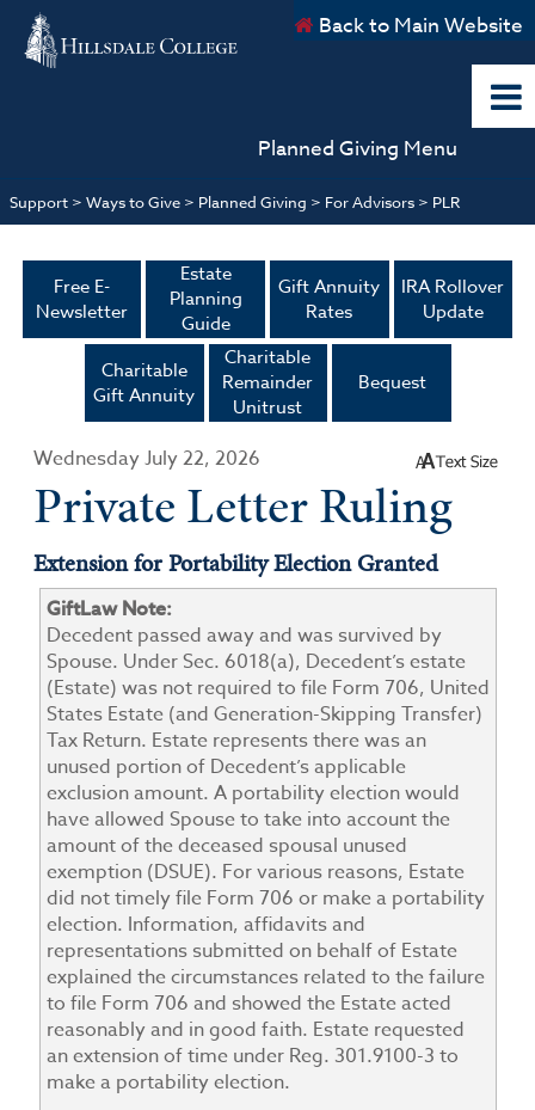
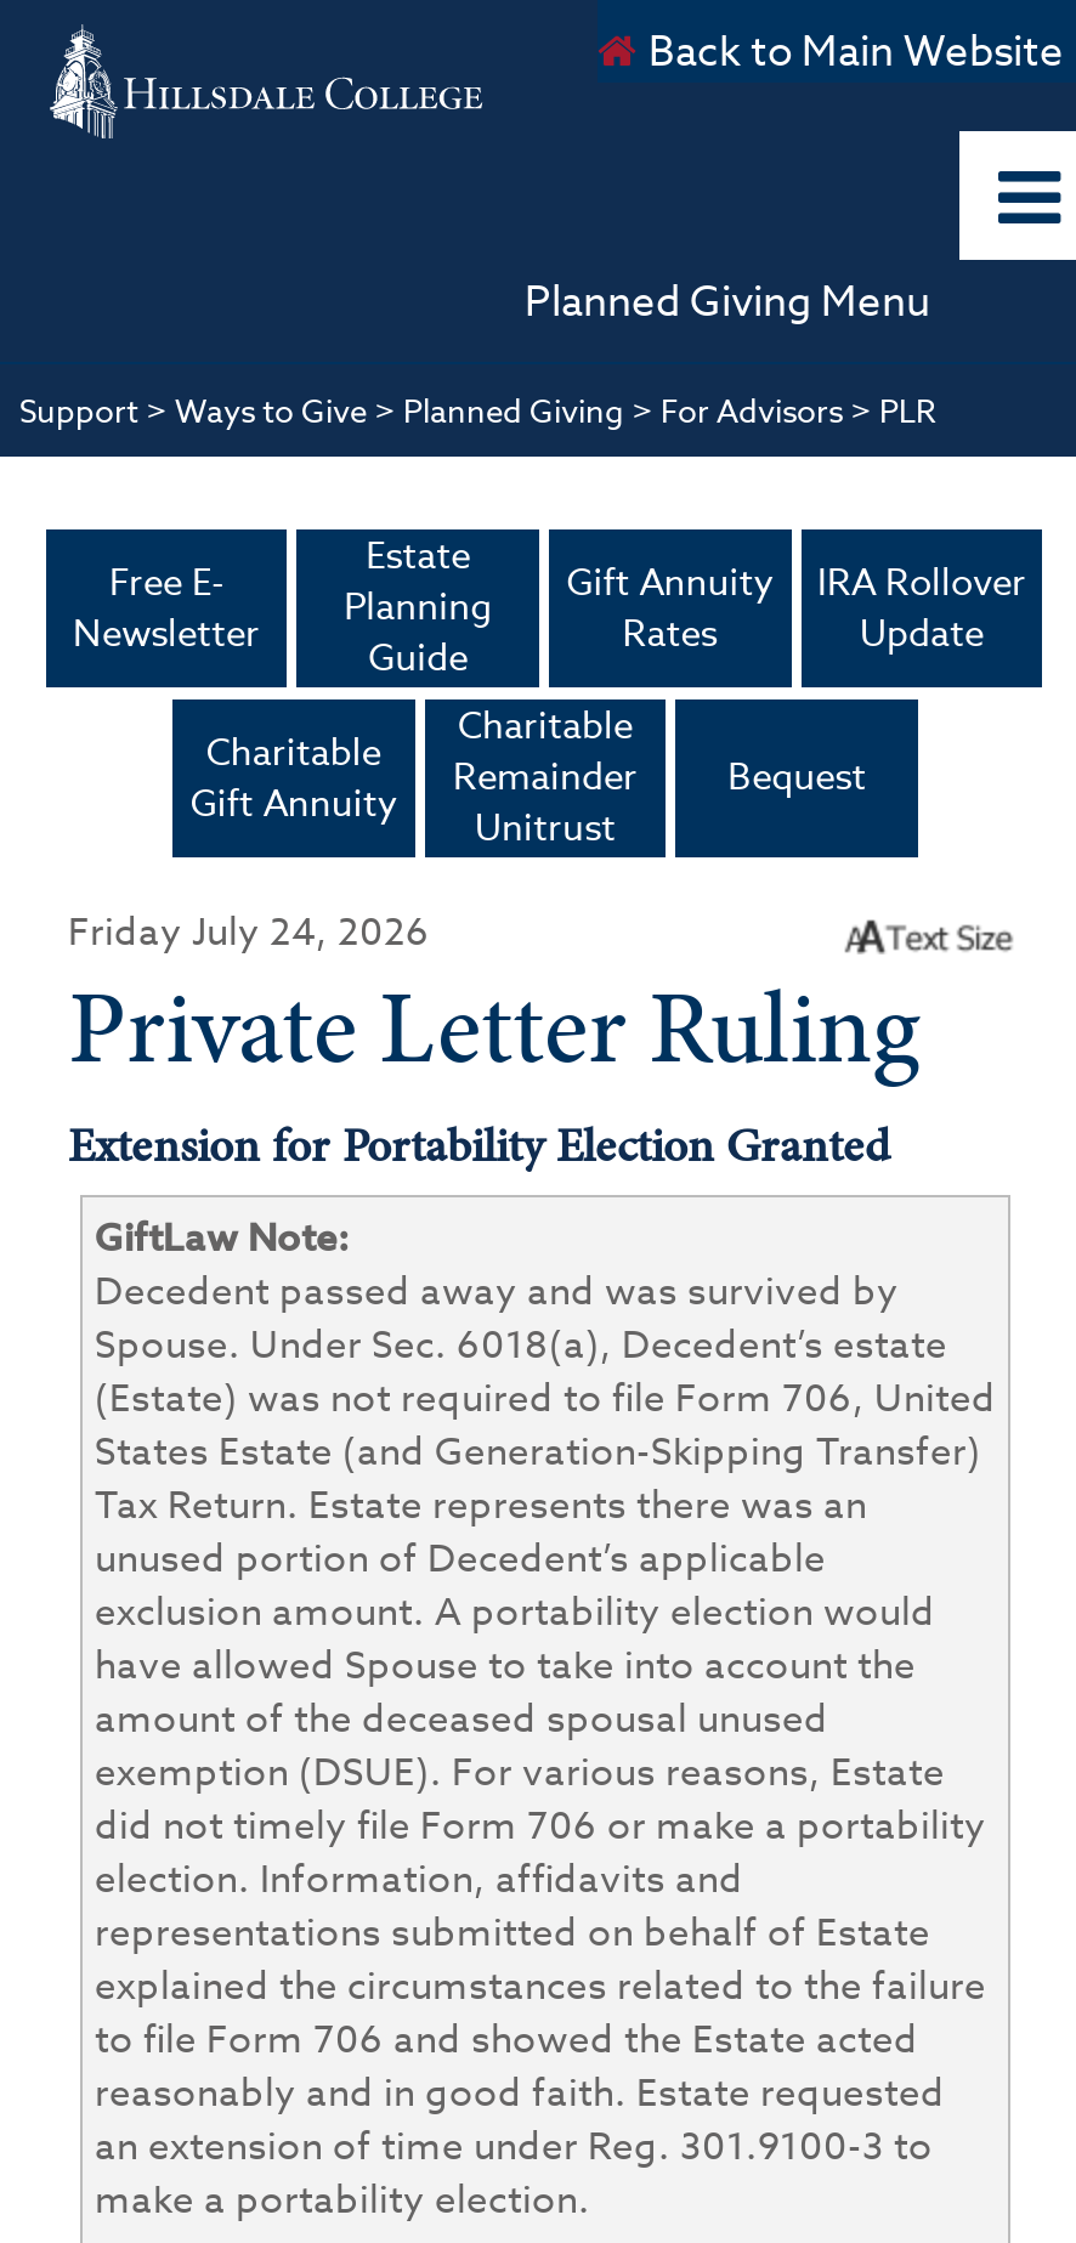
- Wednesday July 22, 2026
+ Friday July 24, 2026
